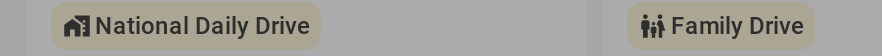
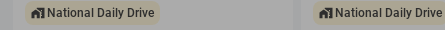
- Family Drive
+ National Daily Drive
